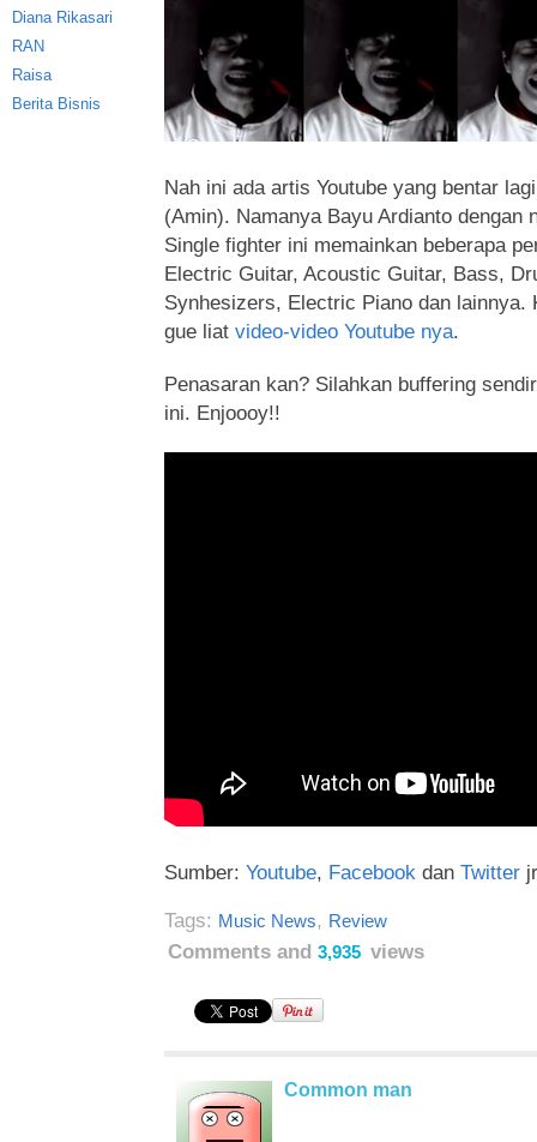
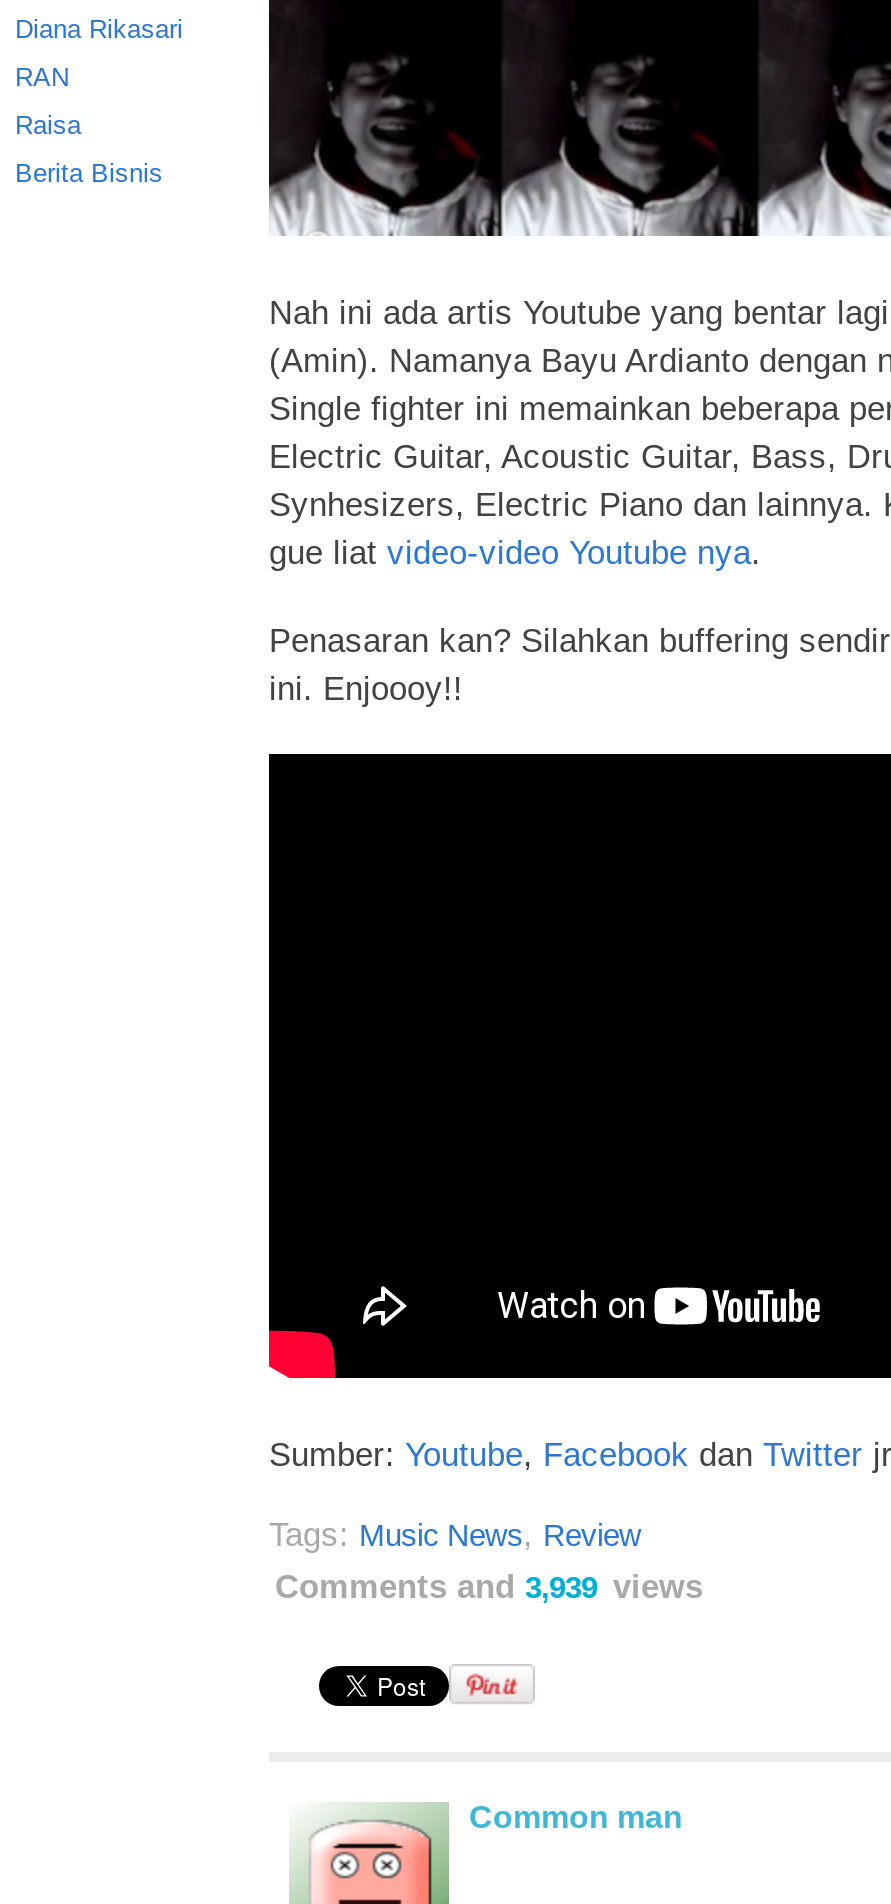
- Comments and 3,935 views
+ Comments and 3,939 views
